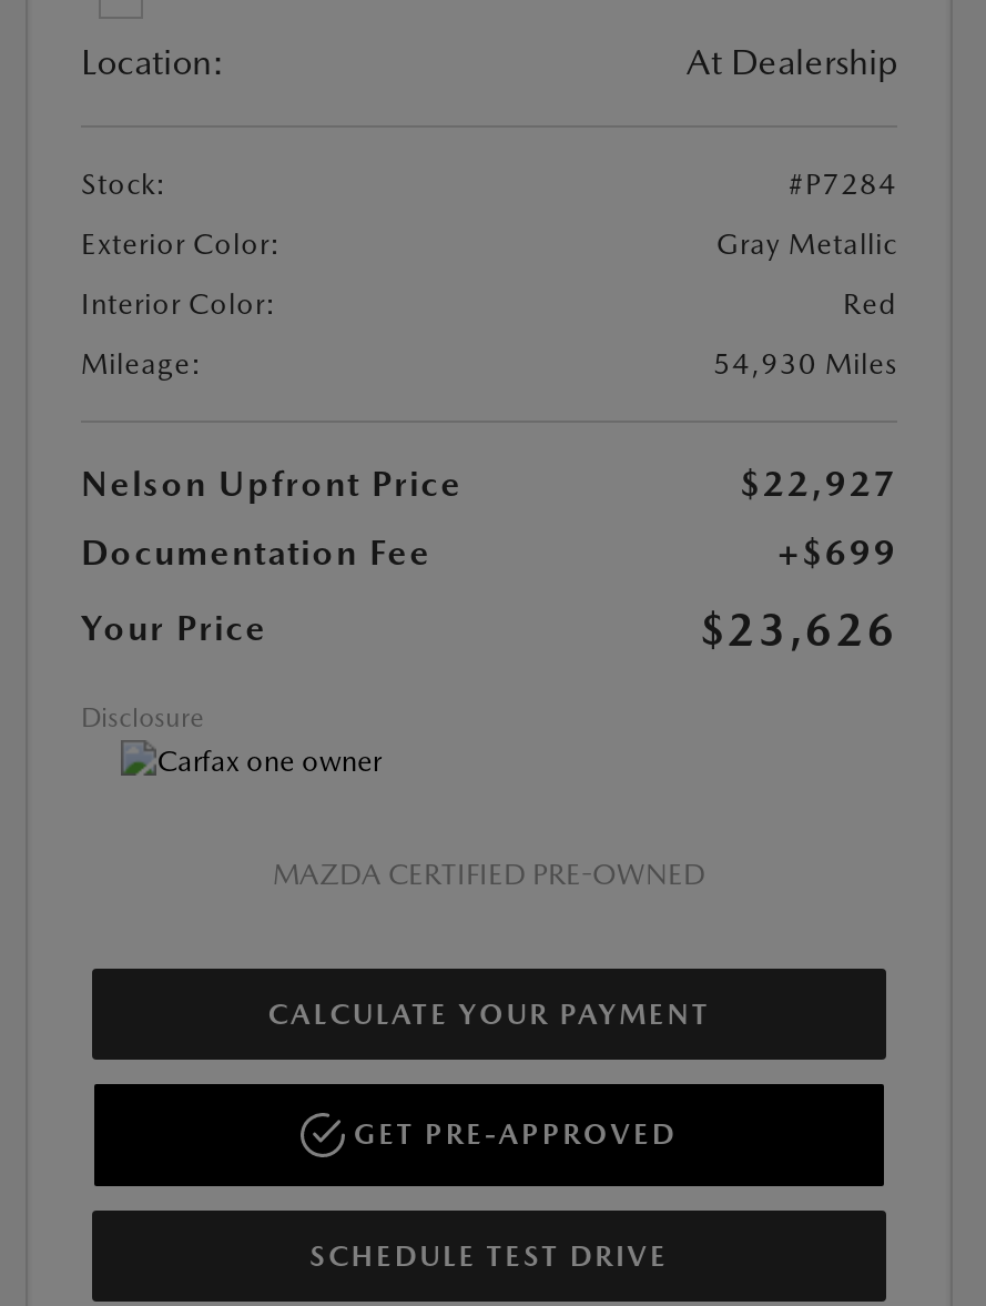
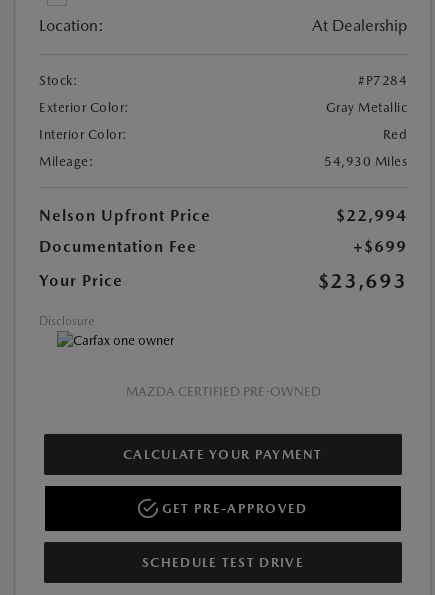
- $22,927
+ $22,994

- $23,626
+ $23,693
